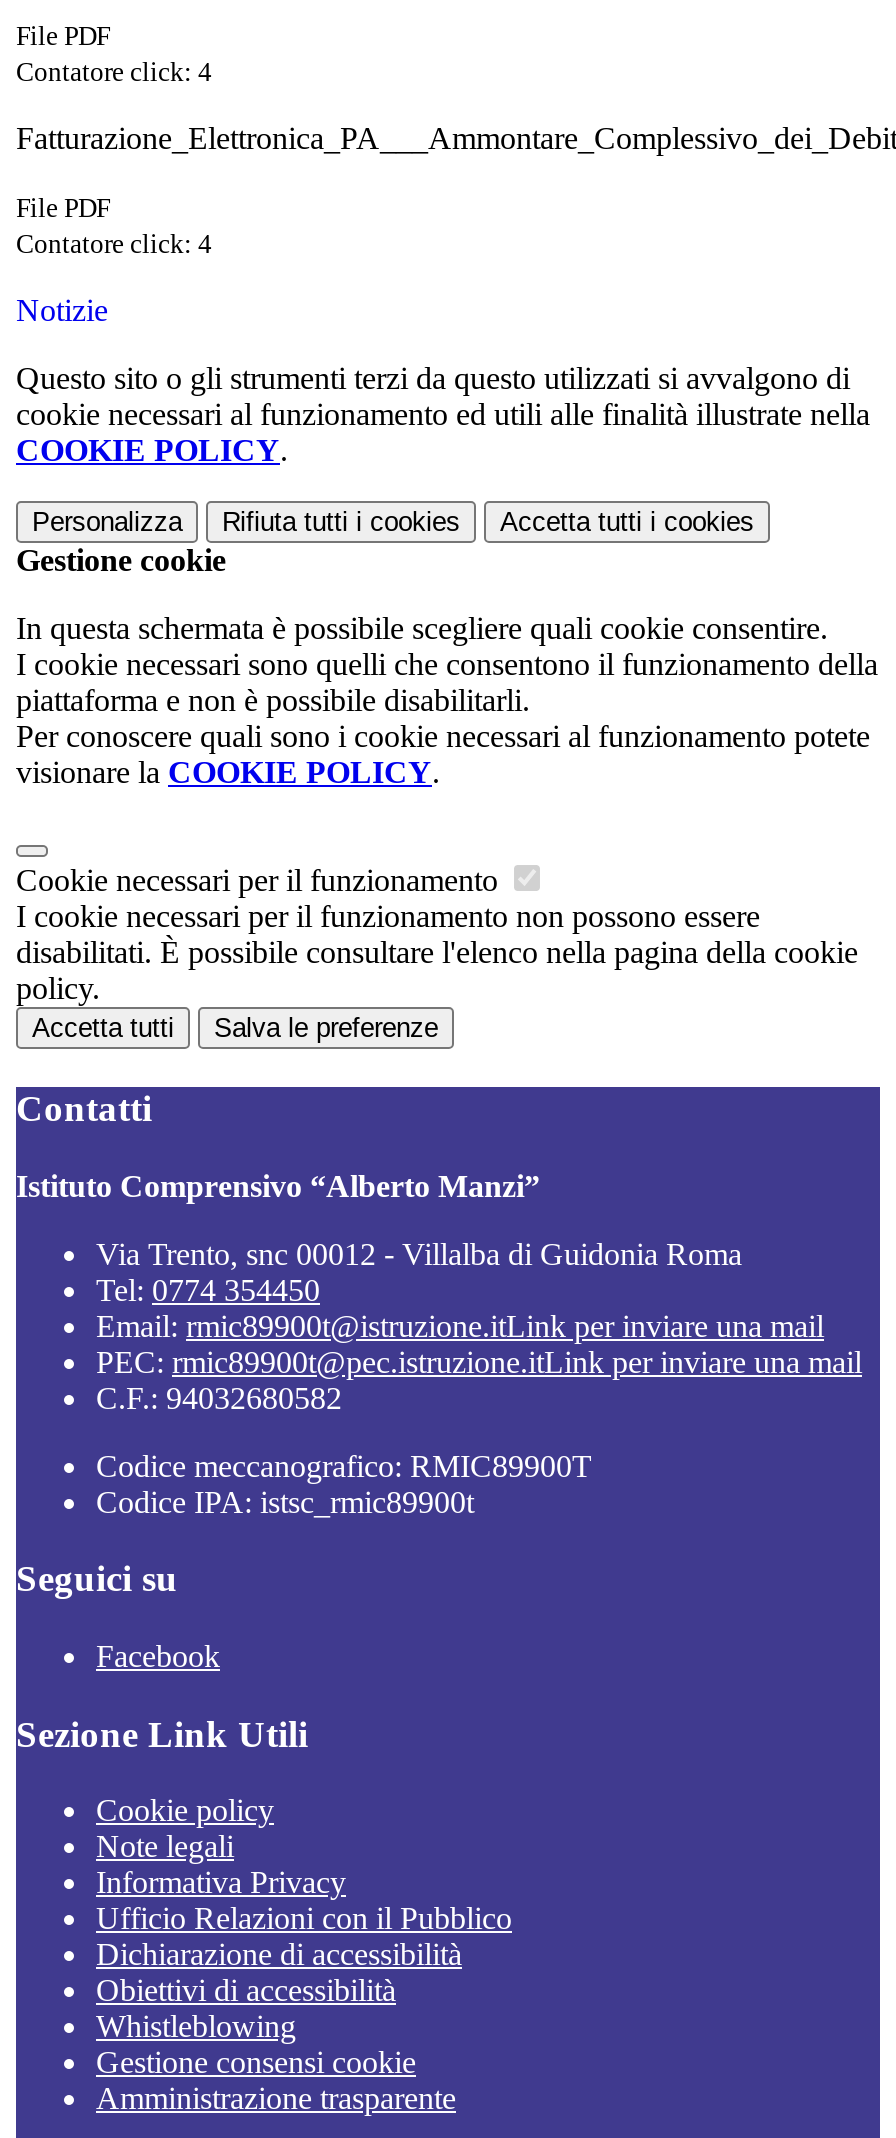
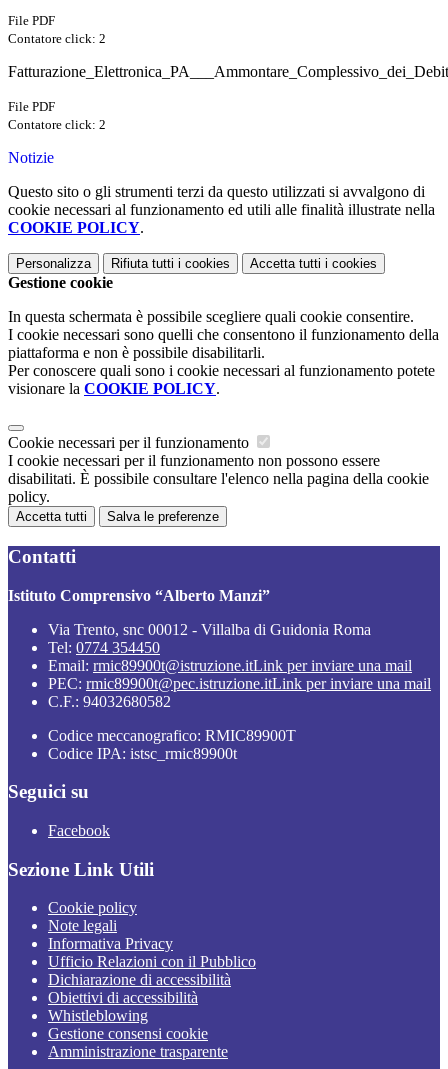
- Contatore click: 4
+ Contatore click: 2

- Contatore click: 4
+ Contatore click: 2
